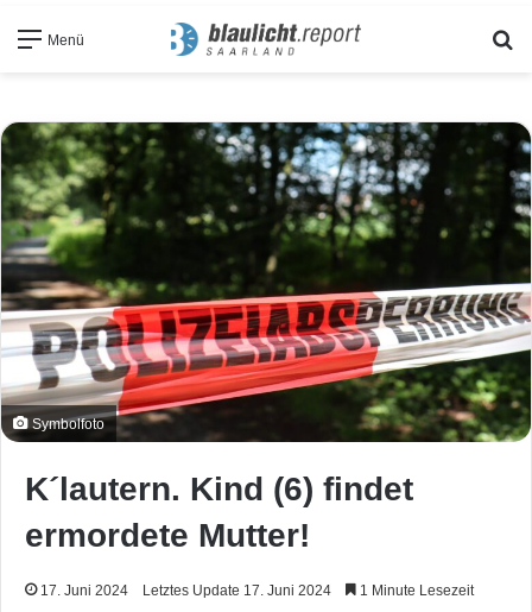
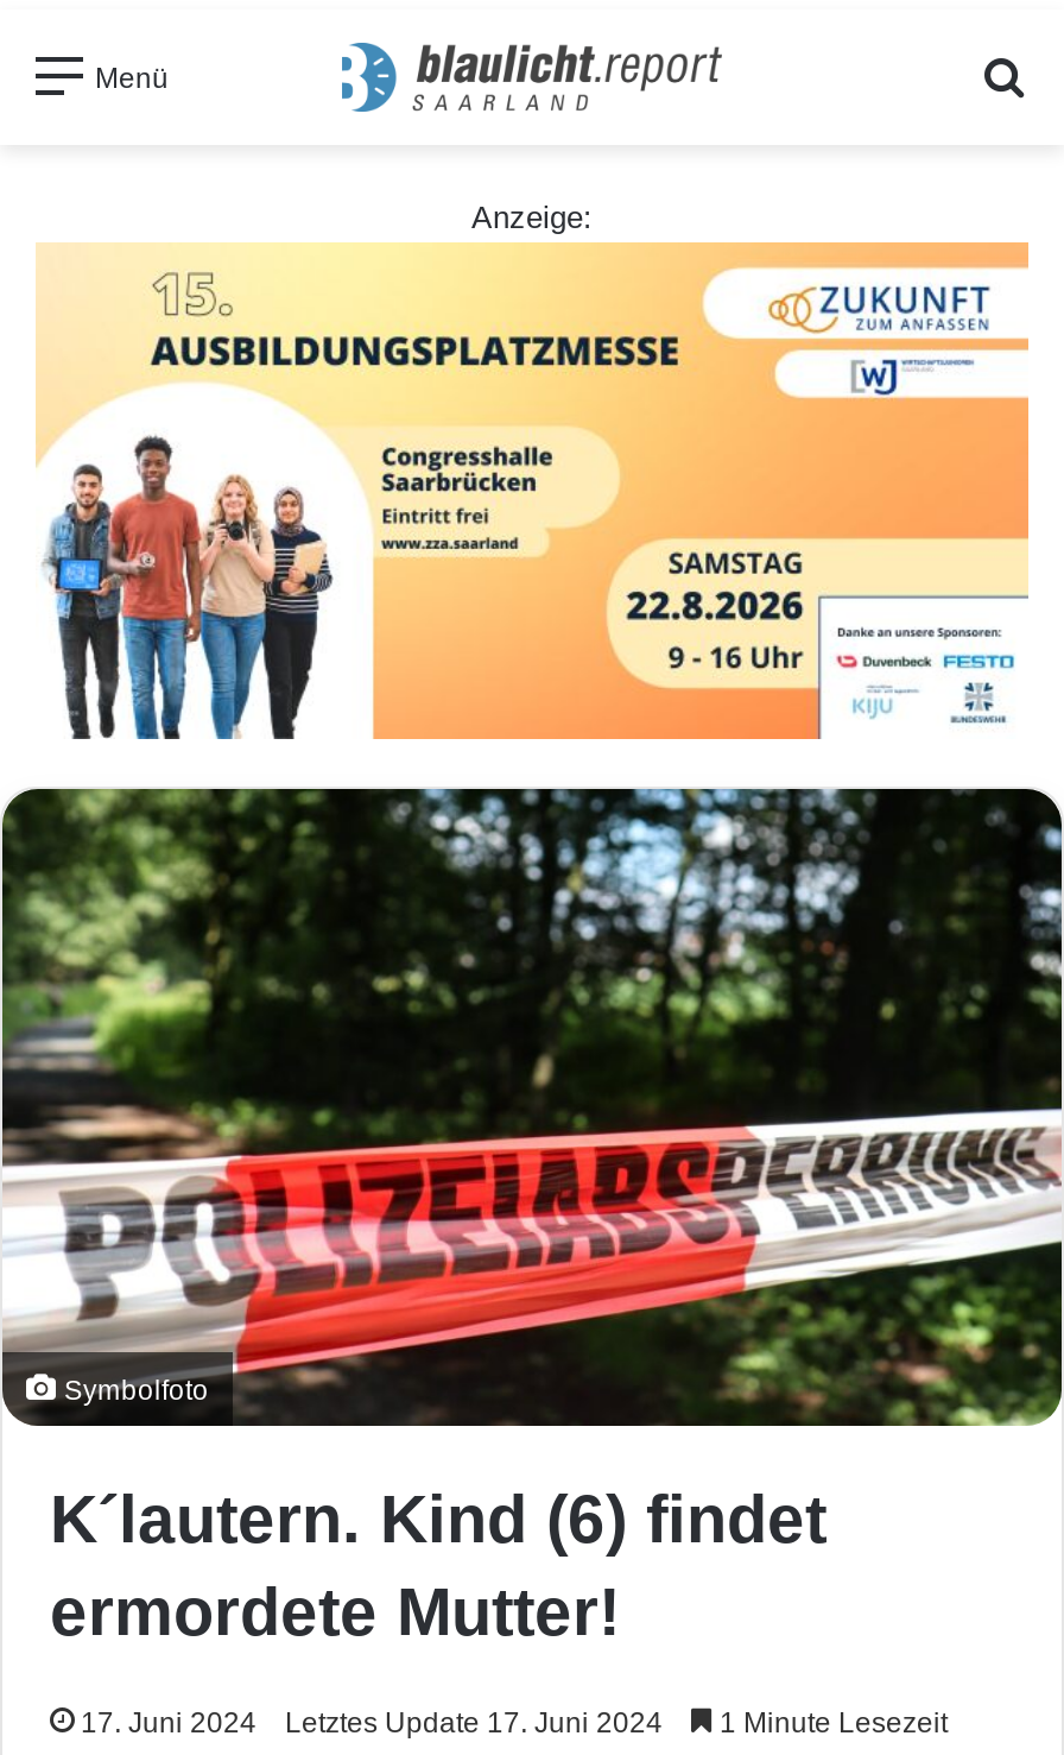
+ [image]

+ Anzeige:
